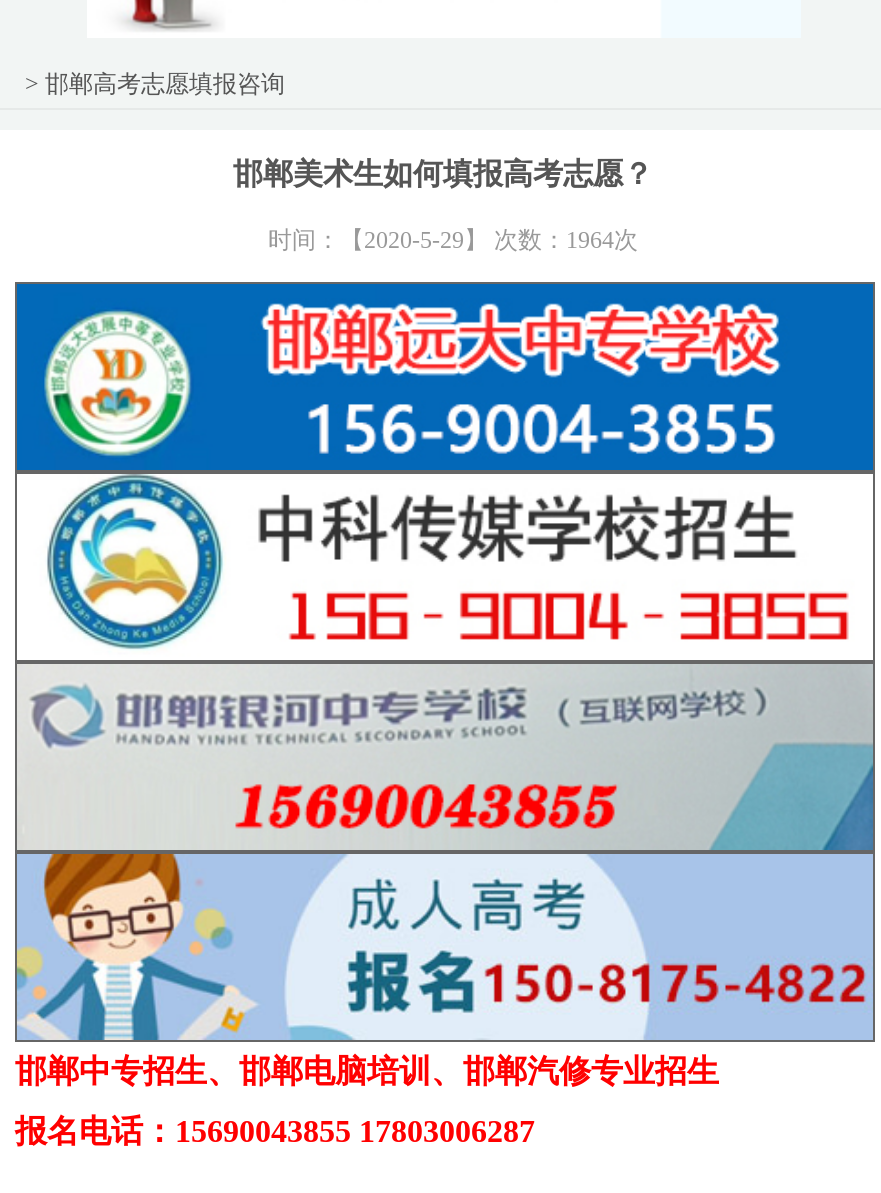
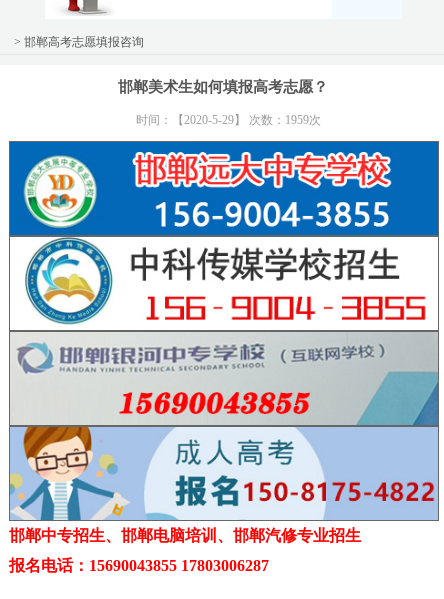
- 时间：【2020-5-29】 次数：1964次
+ 时间：【2020-5-29】 次数：1959次
